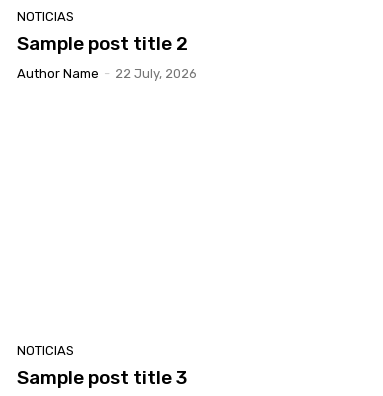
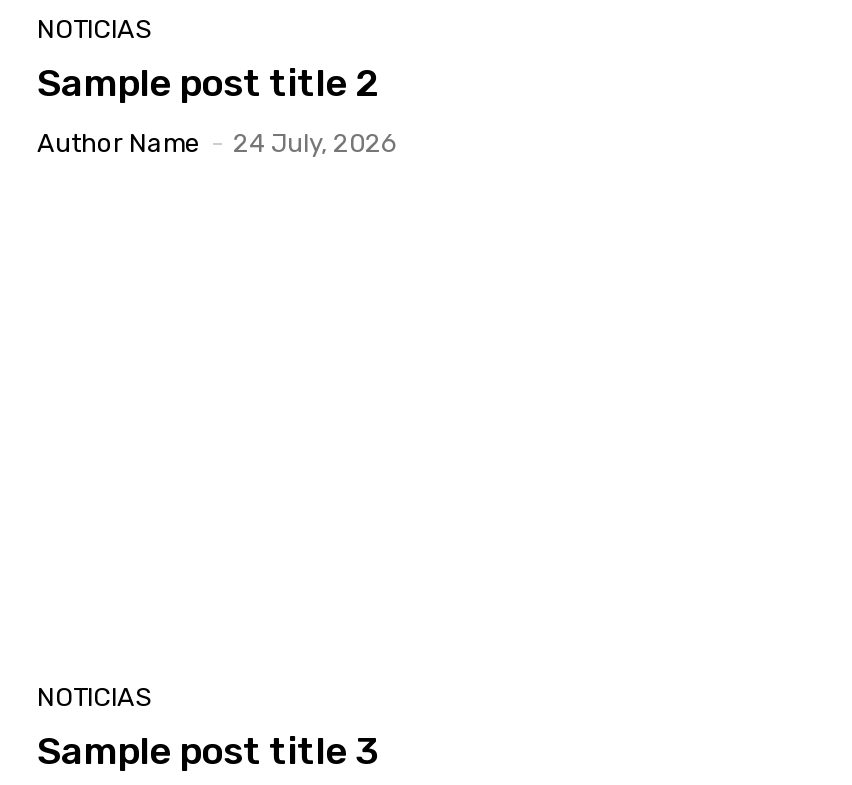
- Author Name - 22 July, 2026
+ Author Name - 24 July, 2026
